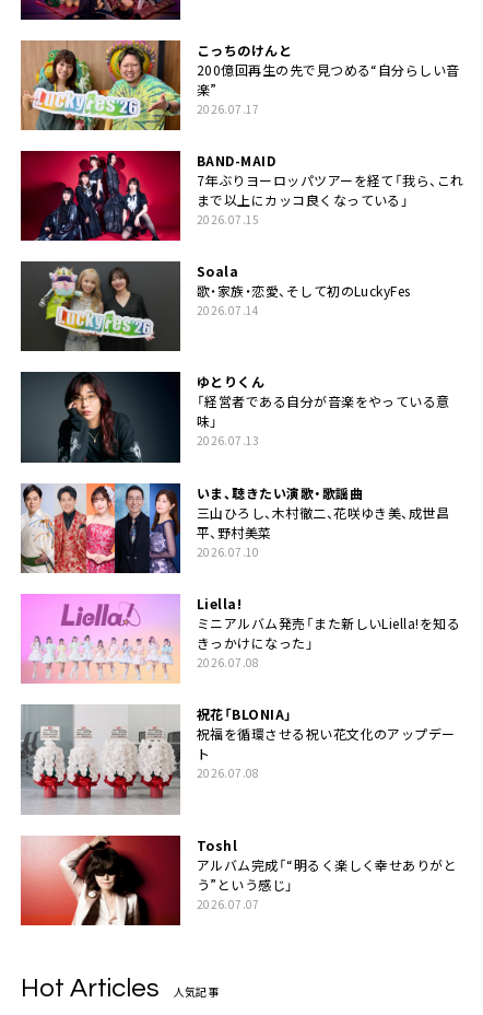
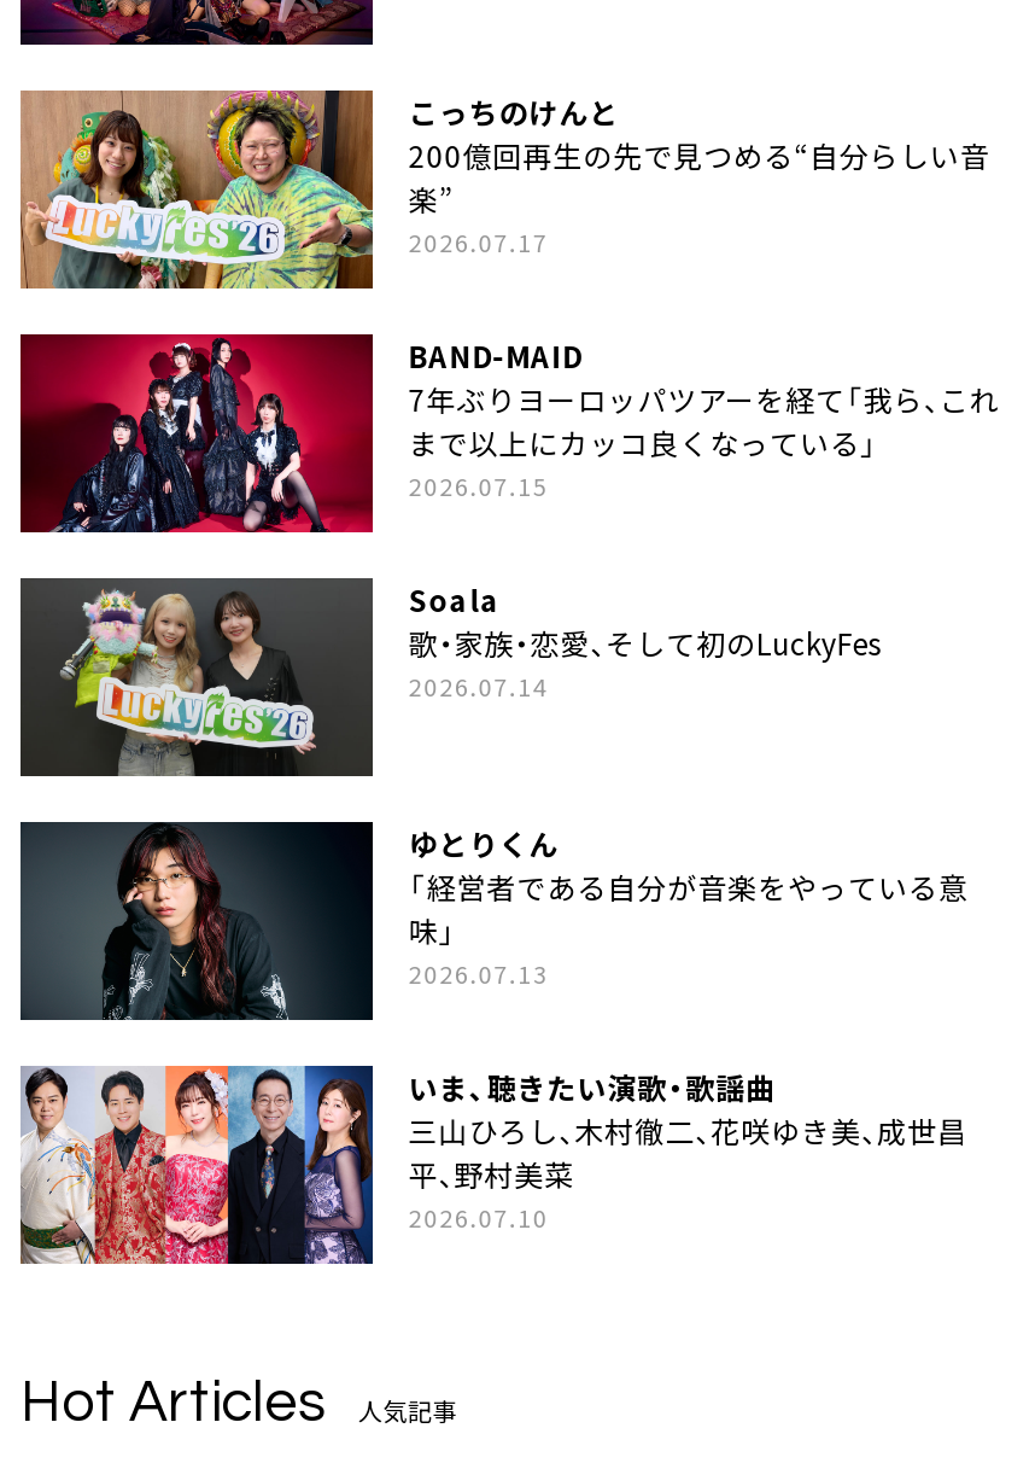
- [image]
- Liella!
- ミニアルバム発売「また新しいLiella!を知る
- きっかけになった」
- 2026.07.08
- 祝花「BLONIA」
- 祝福を循環させる祝い花文化のアップデー
- ト
- 2026.07.08

- [image]
- Toshl
- アルバム完成「“明るく楽しく幸せありがと
- う”という感じ」
- 2026.07.07

- [image]
